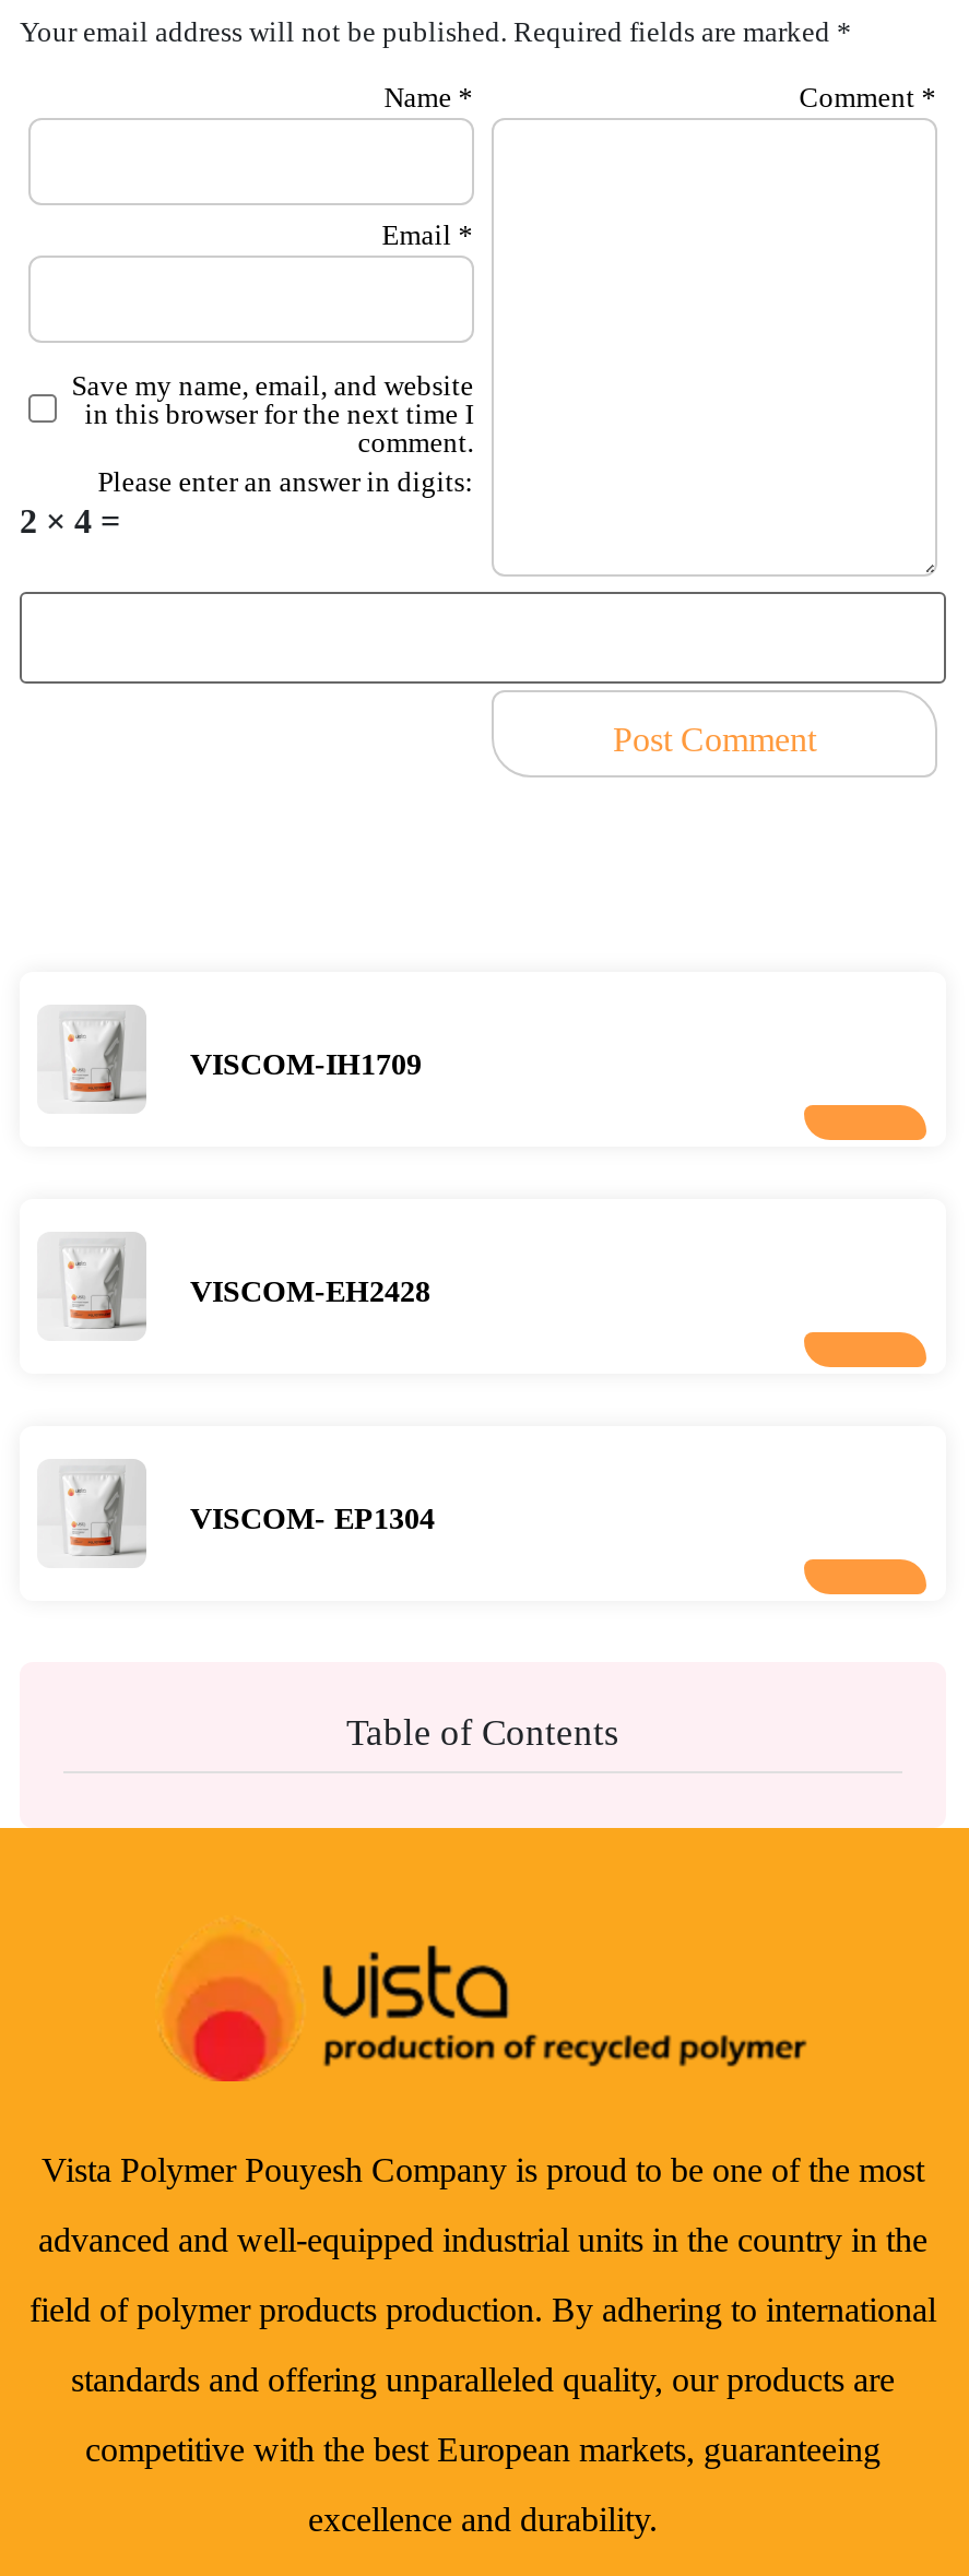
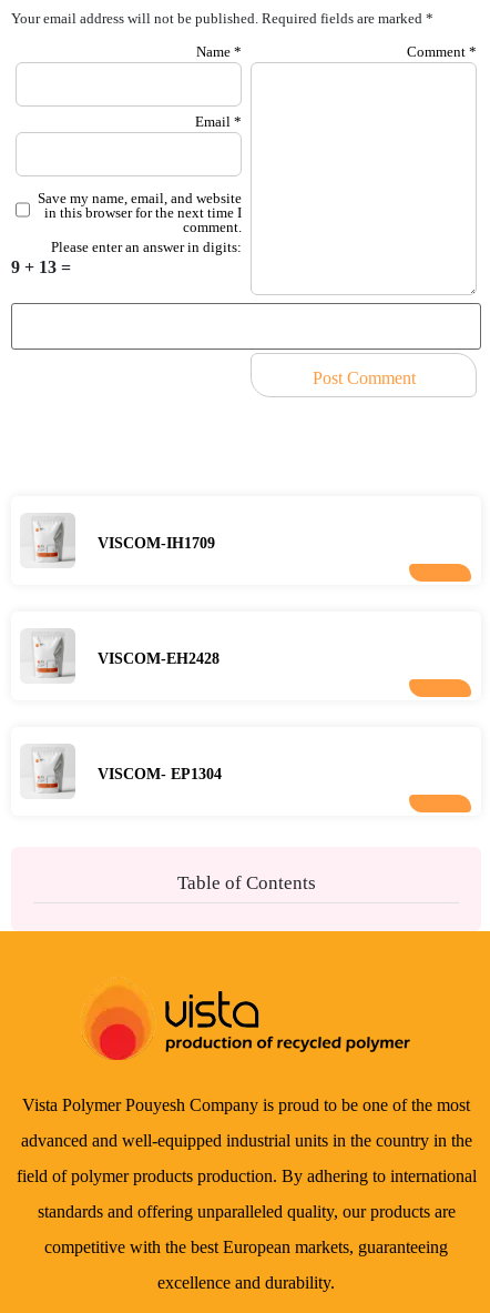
- 2 × 4 =
+ 9 + 13 =
